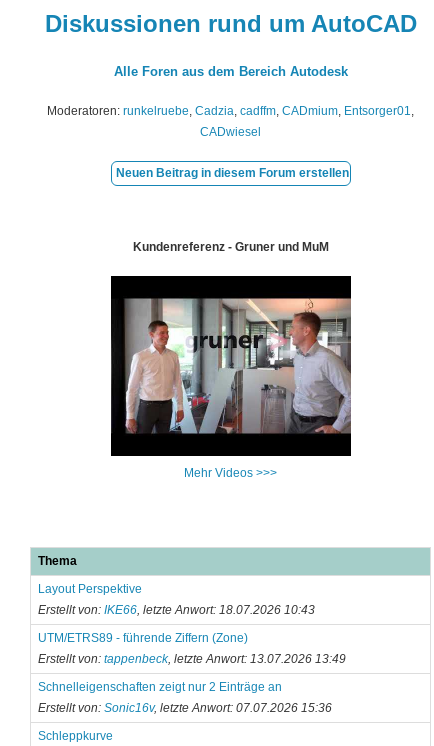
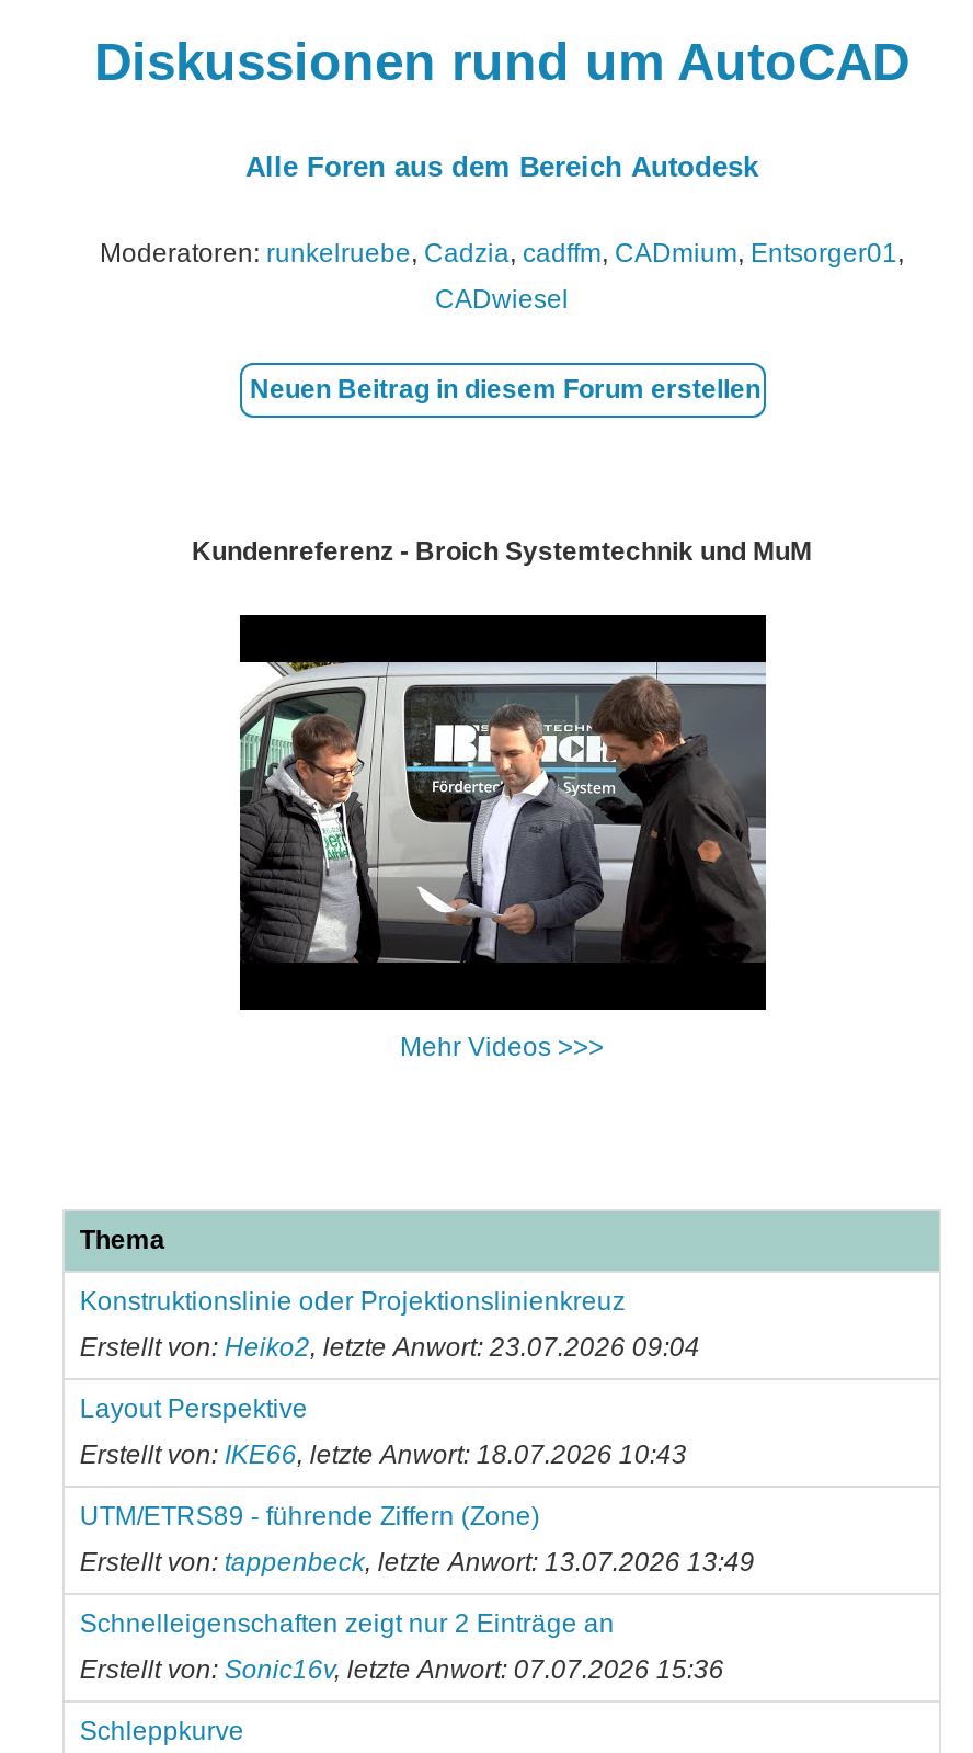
- Kundenreferenz - Gruner und MuM
+ Kundenreferenz - Broich Systemtechnik und MuM

- [image]
+ [image]

+ Konstruktionslinie oder Projektionslinienkreuz
+ Erstellt von: Heiko2, letzte Anwort: 23.07.2026 09:04
